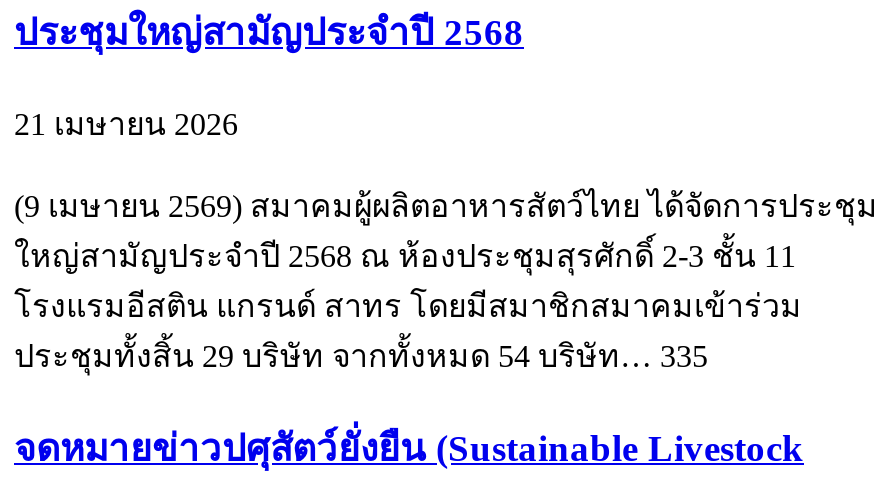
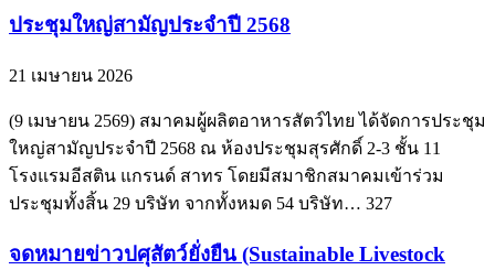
- ประชุมทั้งสิ้น 29 บริษัท จากทั้งหมด 54 บริษัท… 335
+ ประชุมทั้งสิ้น 29 บริษัท จากทั้งหมด 54 บริษัท… 327
